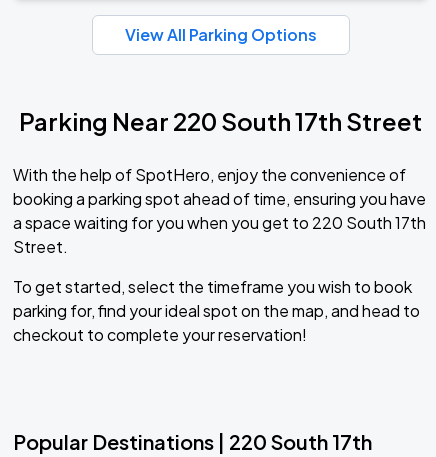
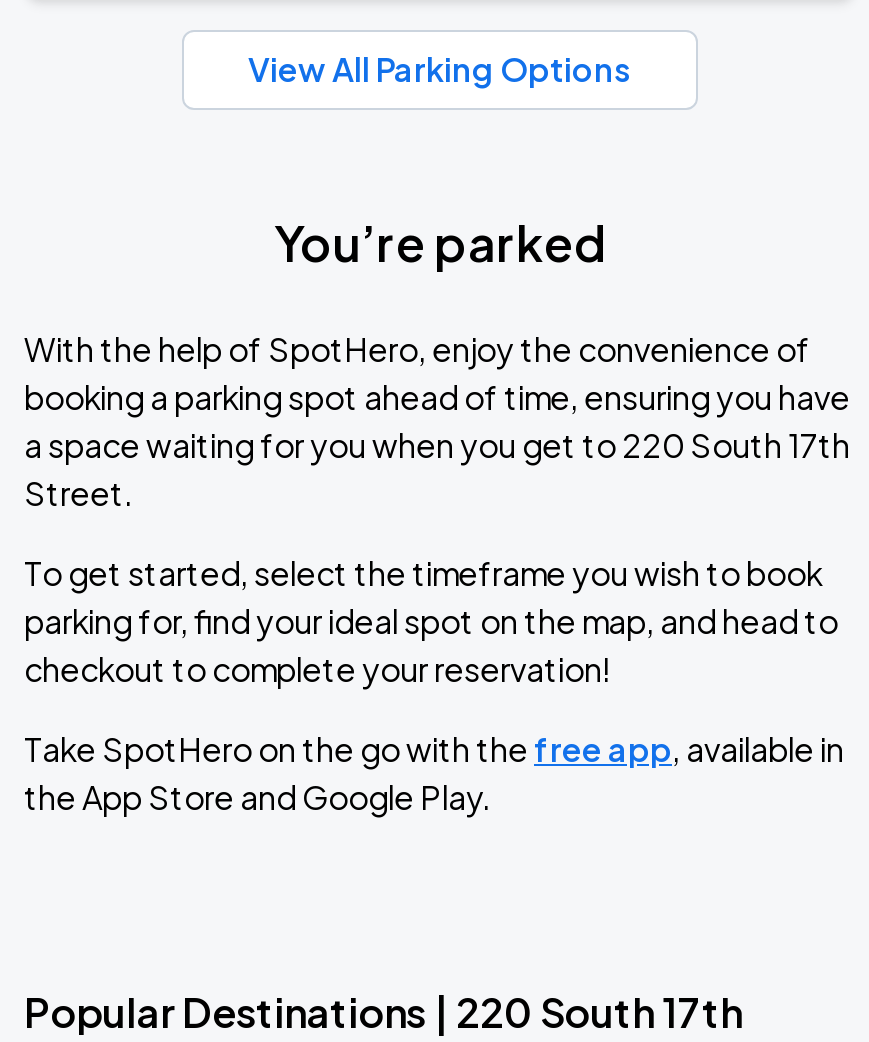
- Parking Near 220 South 17th Street
+ You’re parked

+ Take SpotHero on the go with the free app, available in
+ the App Store and Google Play.
